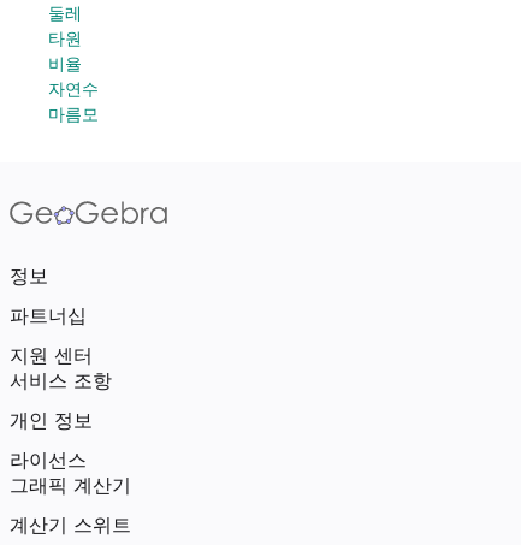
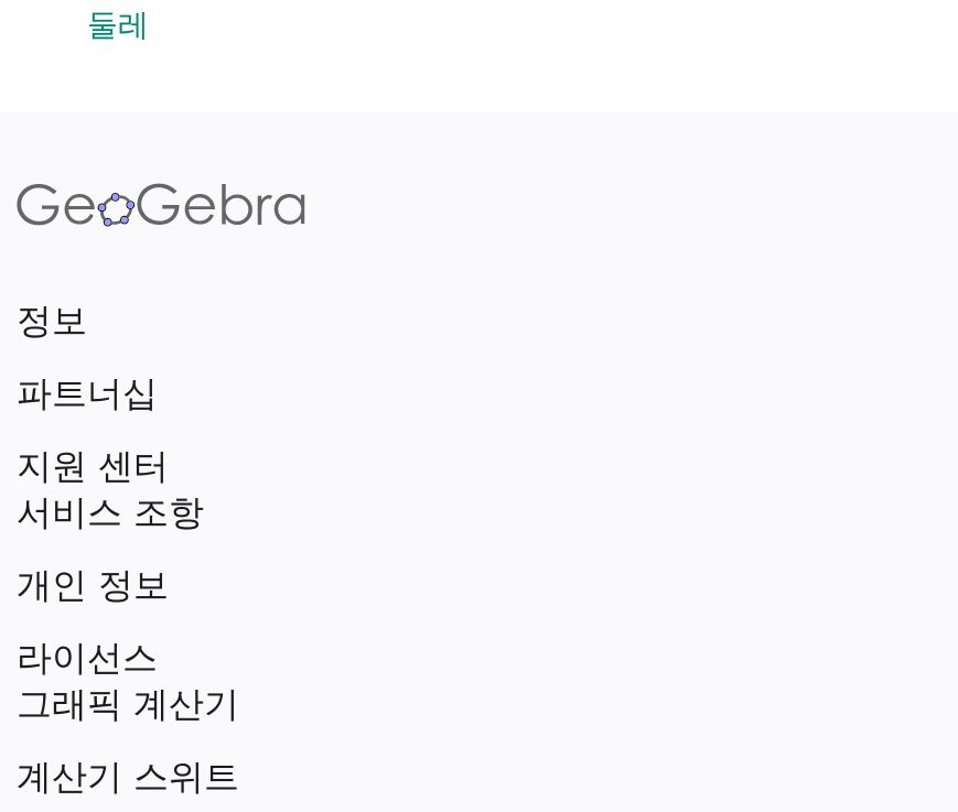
- 타원
- 비율
- 자연수
- 마름모
